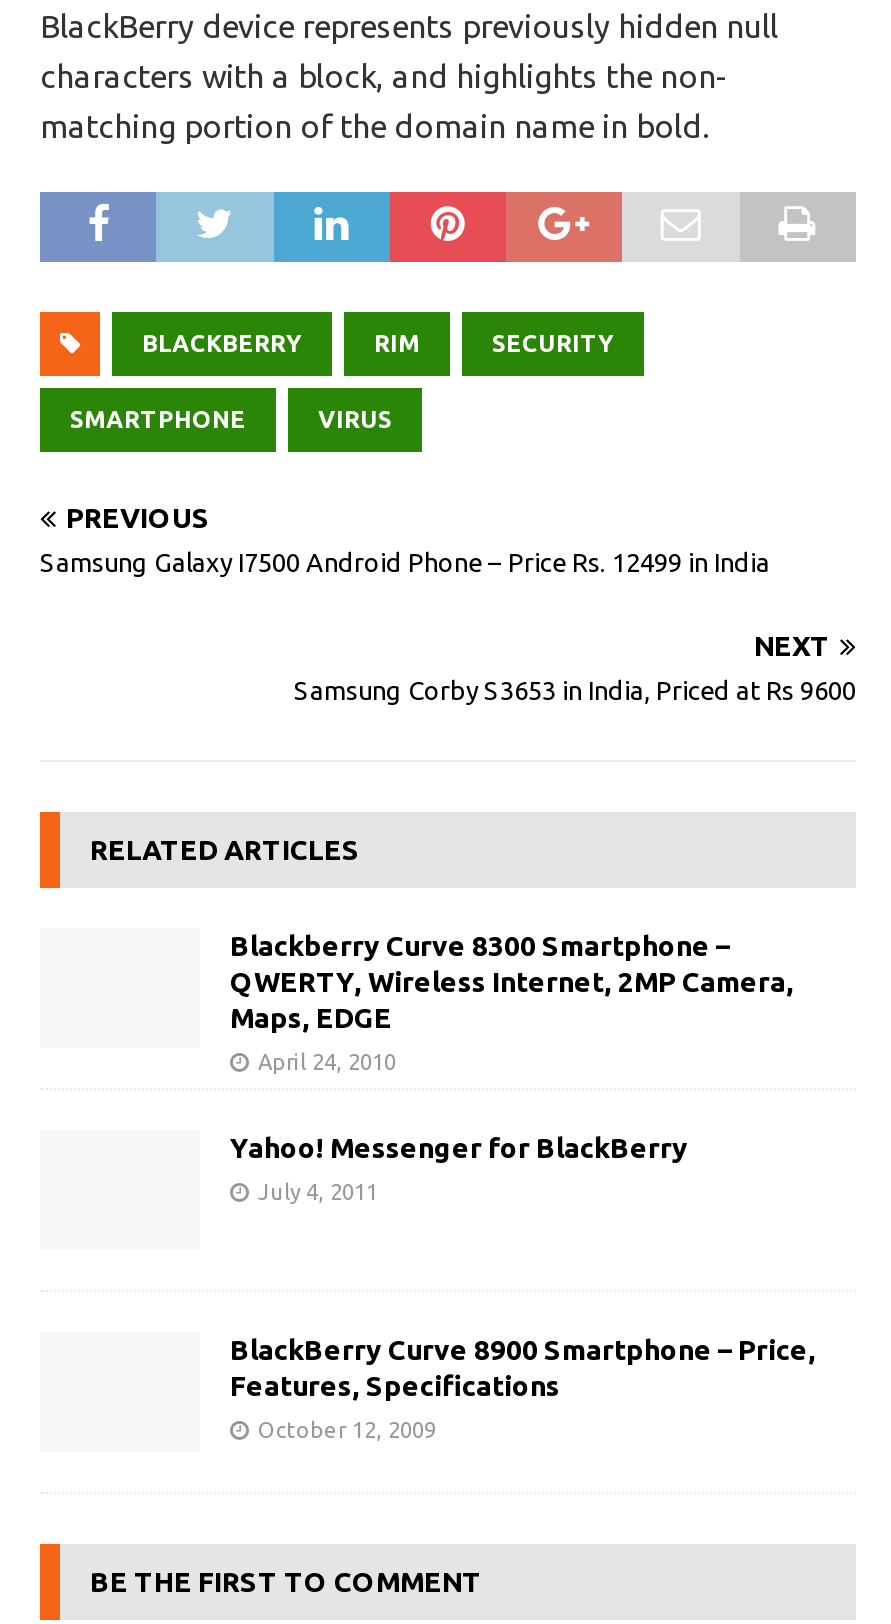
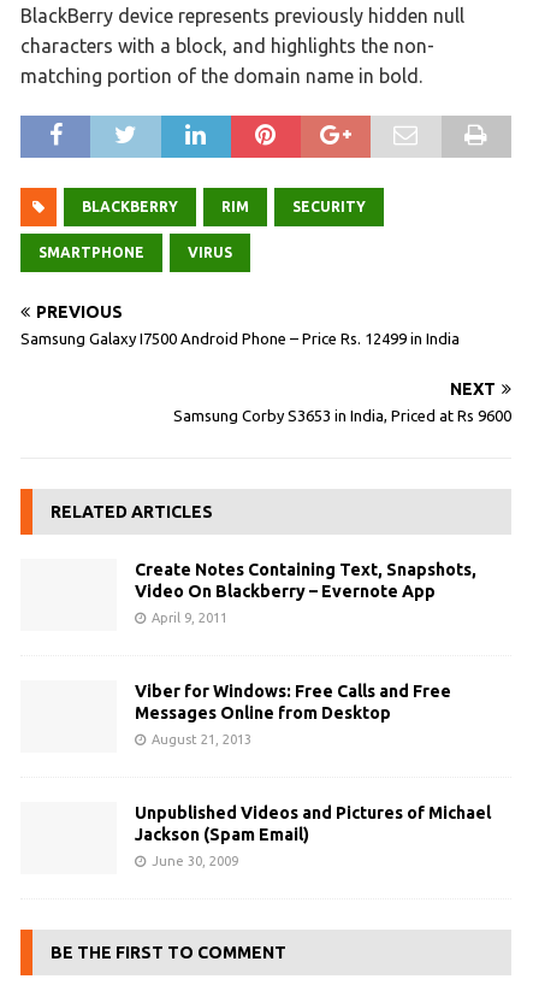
- Blackberry Curve 8300 Smartphone –
- QWERTY, Wireless Internet, 2MP Camera,
- Maps, EDGE
+ Create Notes Containing Text, Snapshots,
+ Video On Blackberry – Evernote App

- April 24, 2010
+ April 9, 2011

- Yahoo! Messenger for BlackBerry
+ Viber for Windows: Free Calls and Free
+ Messages Online from Desktop

- July 4, 2011
+ August 21, 2013

- BlackBerry Curve 8900 Smartphone – Price,
- Features, Specifications
+ Unpublished Videos and Pictures of Michael
+ Jackson (Spam Email)

- October 12, 2009
+ June 30, 2009
